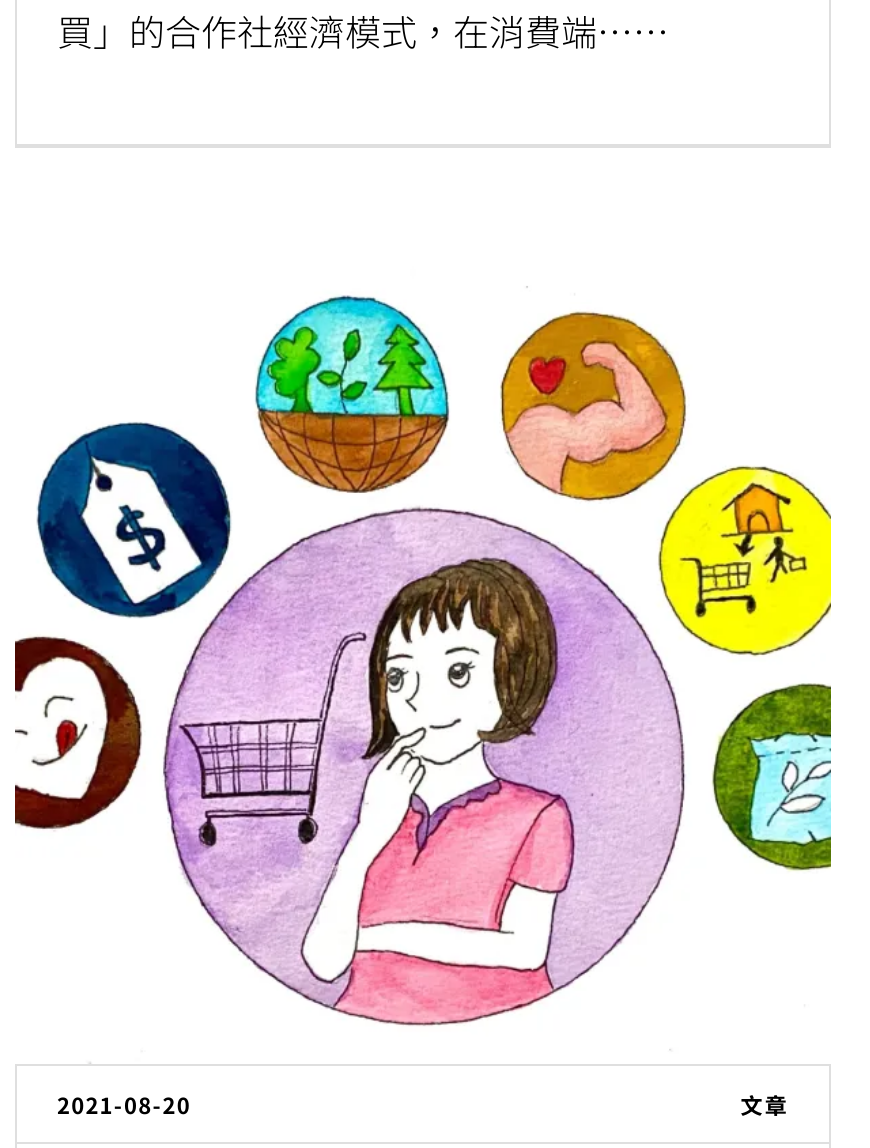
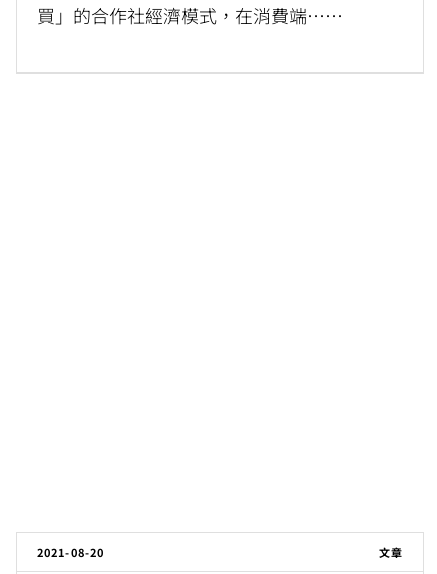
- [image]
